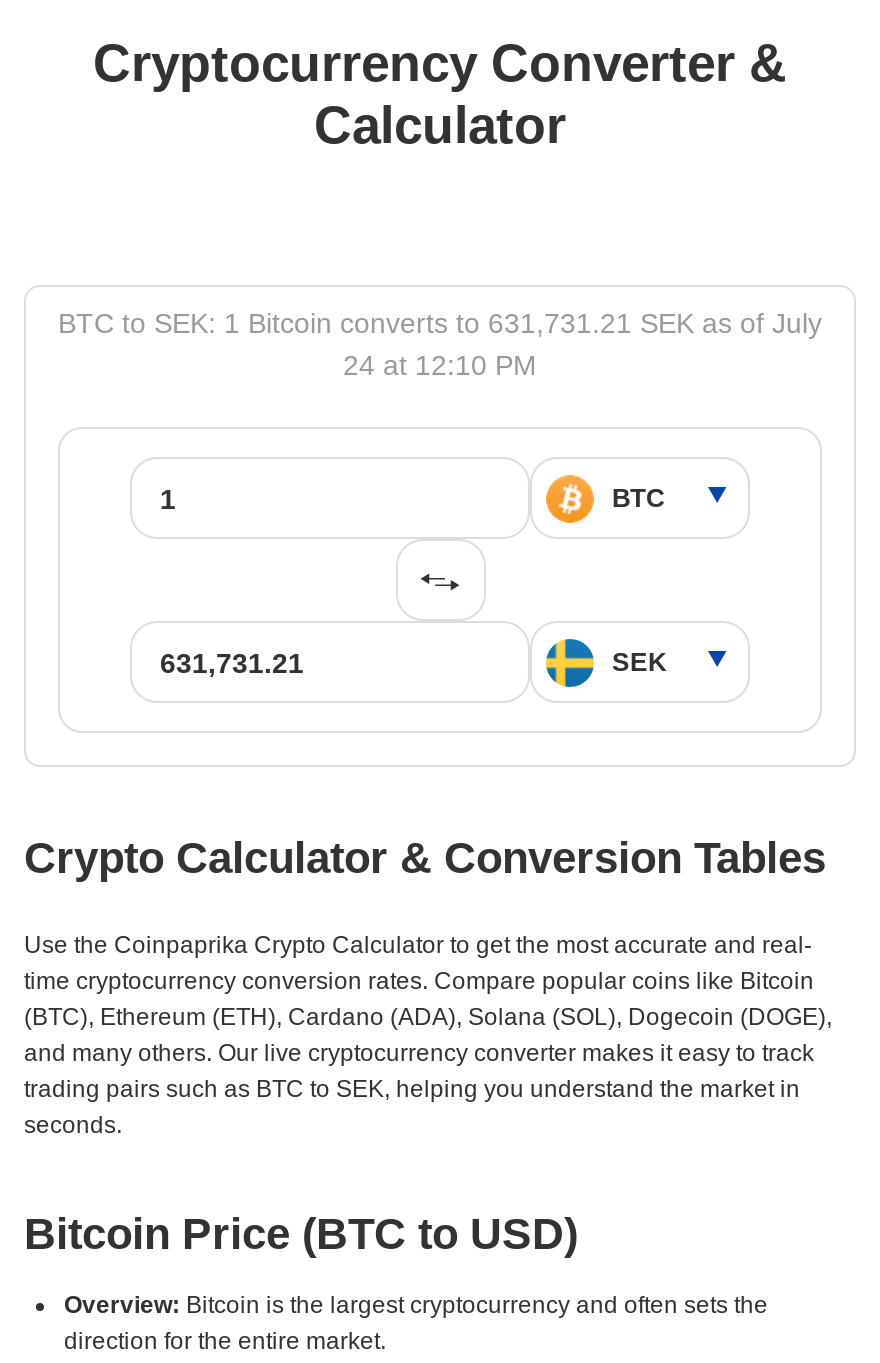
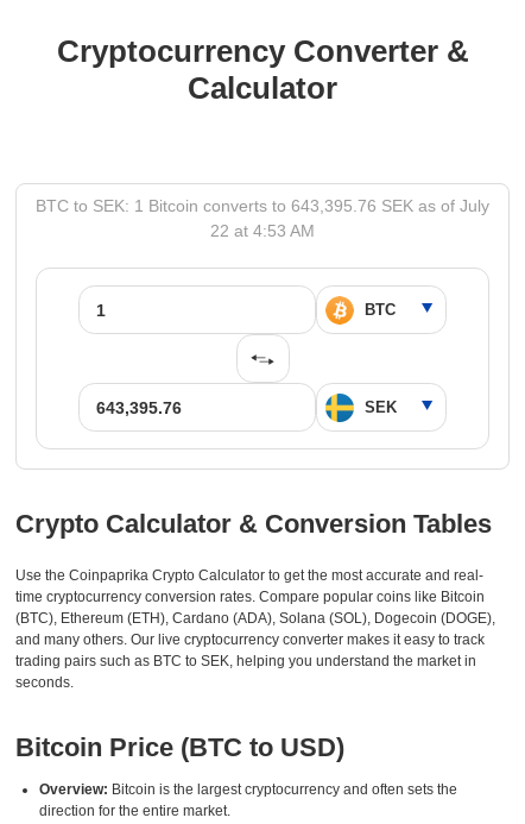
- BTC to SEK: 1 Bitcoin converts to 631,731.21 SEK as of July
+ BTC to SEK: 1 Bitcoin converts to 643,395.76 SEK as of July

- 24 at 12:10 PM
+ 22 at 4:53 AM
